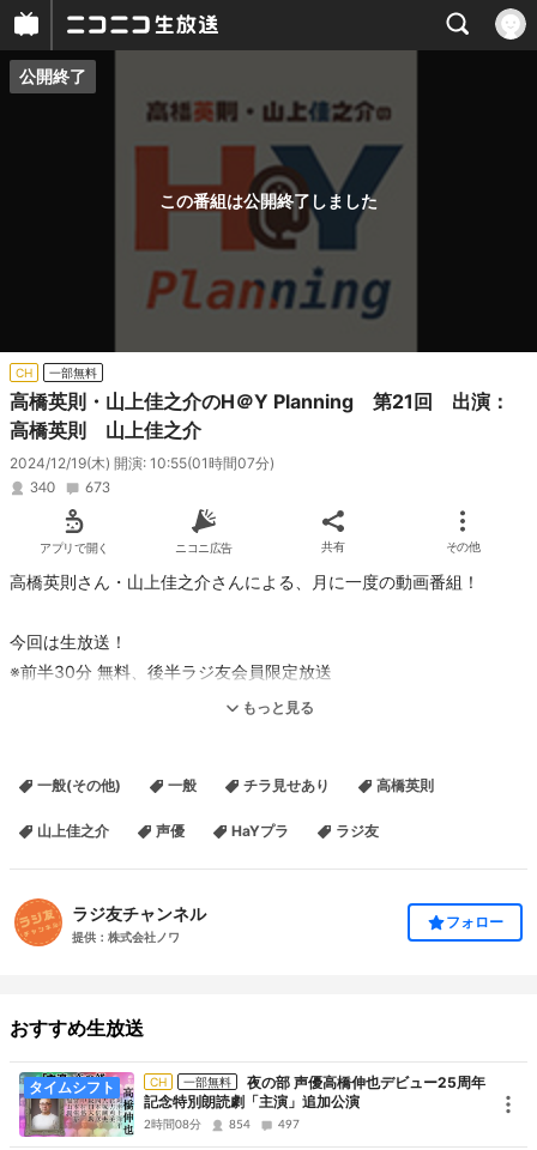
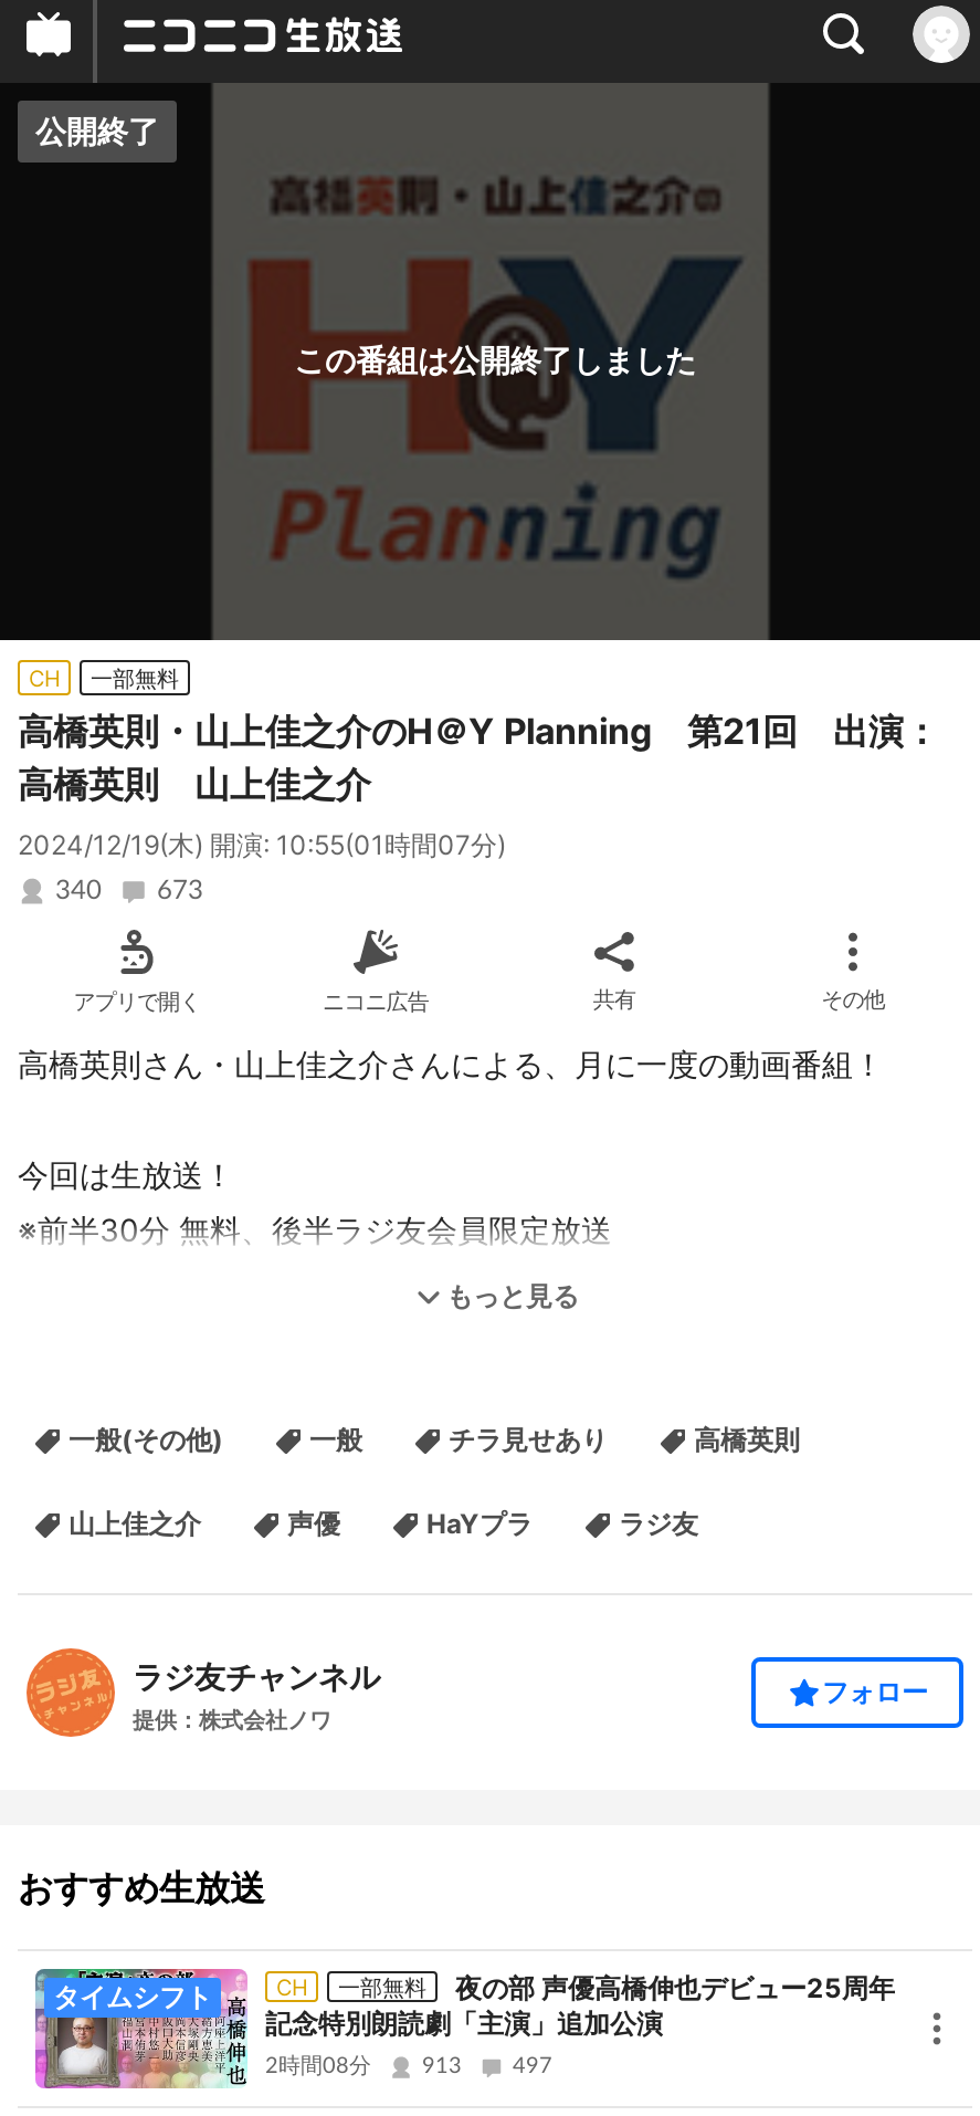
- 854
+ 913
